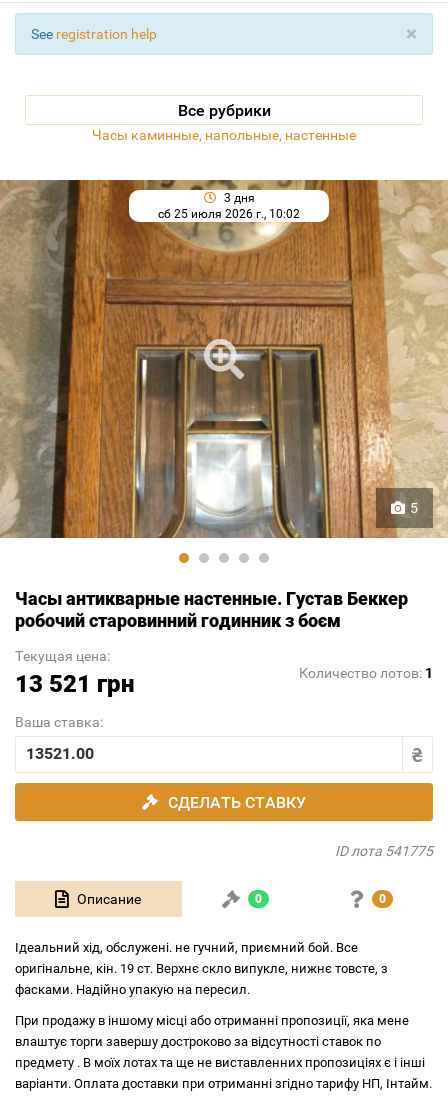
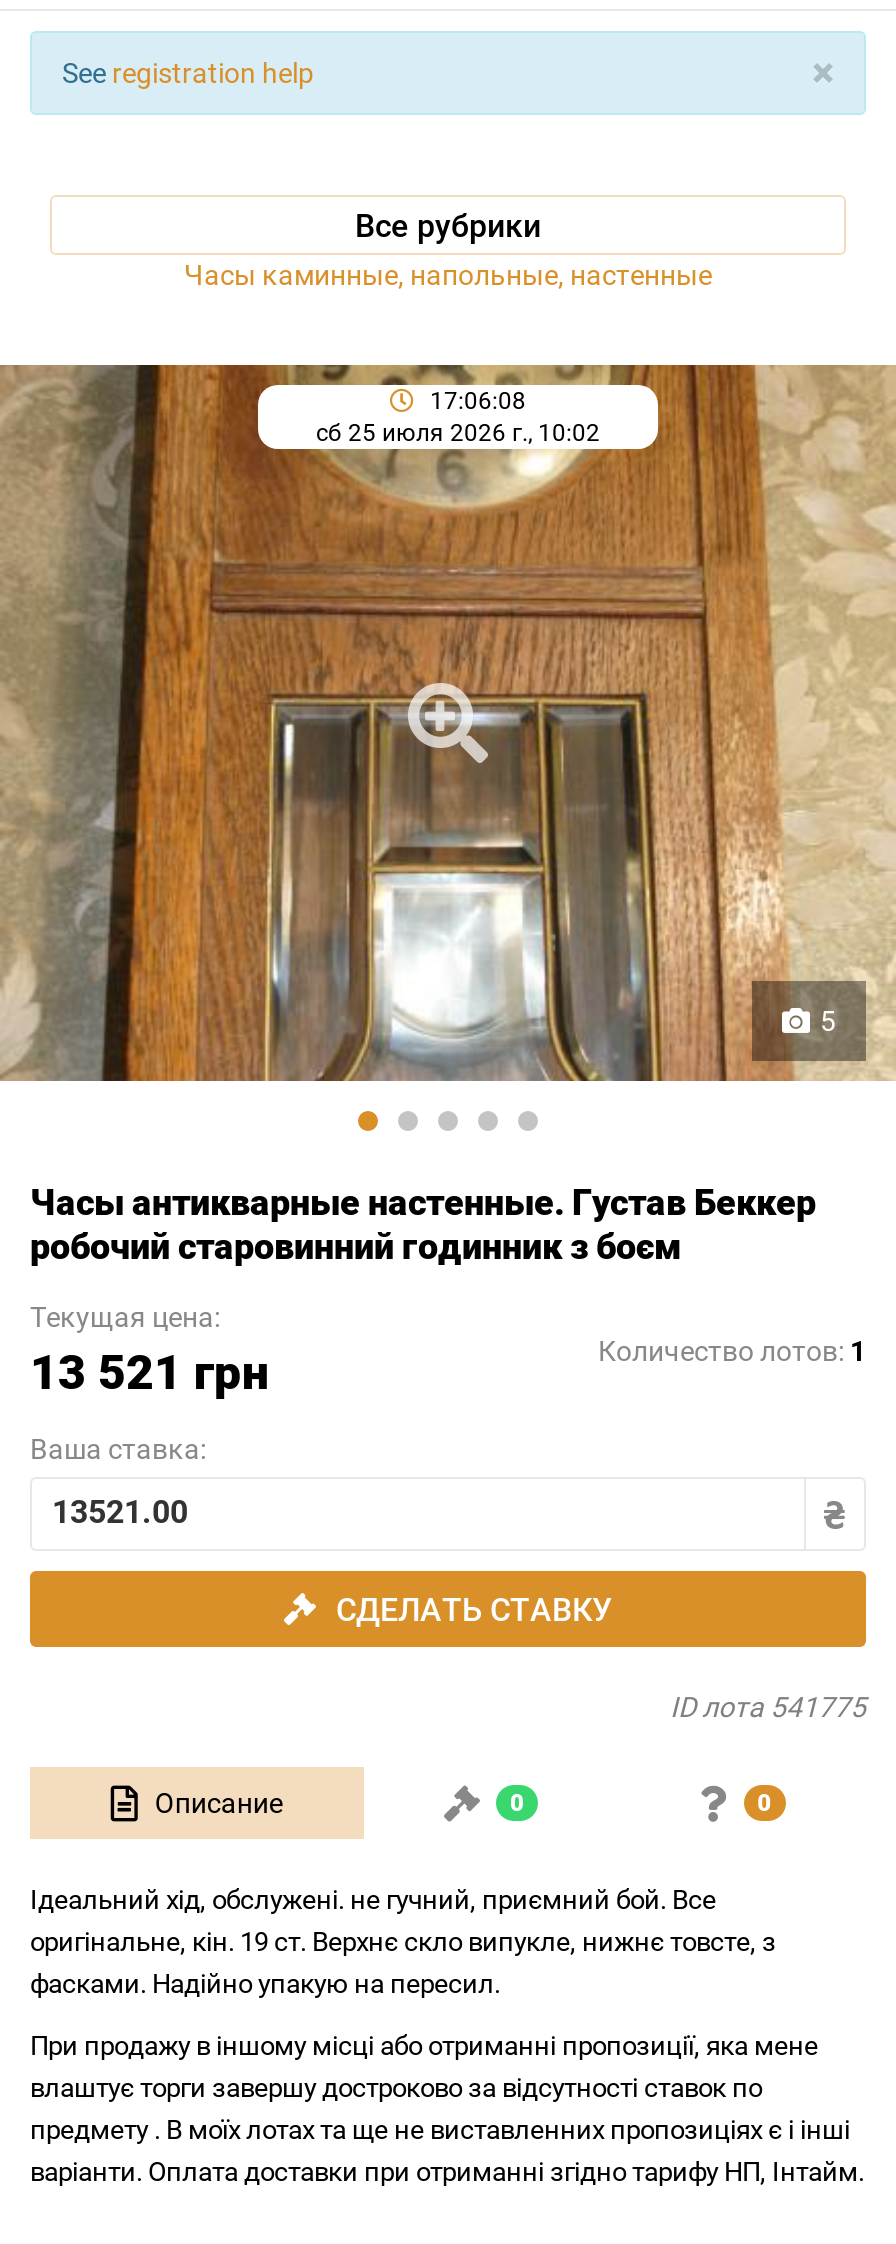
- 3 дня
+ 17:06:08
